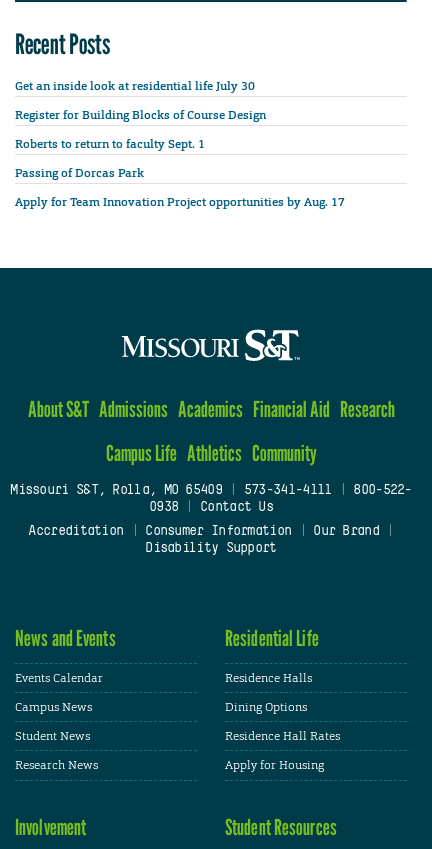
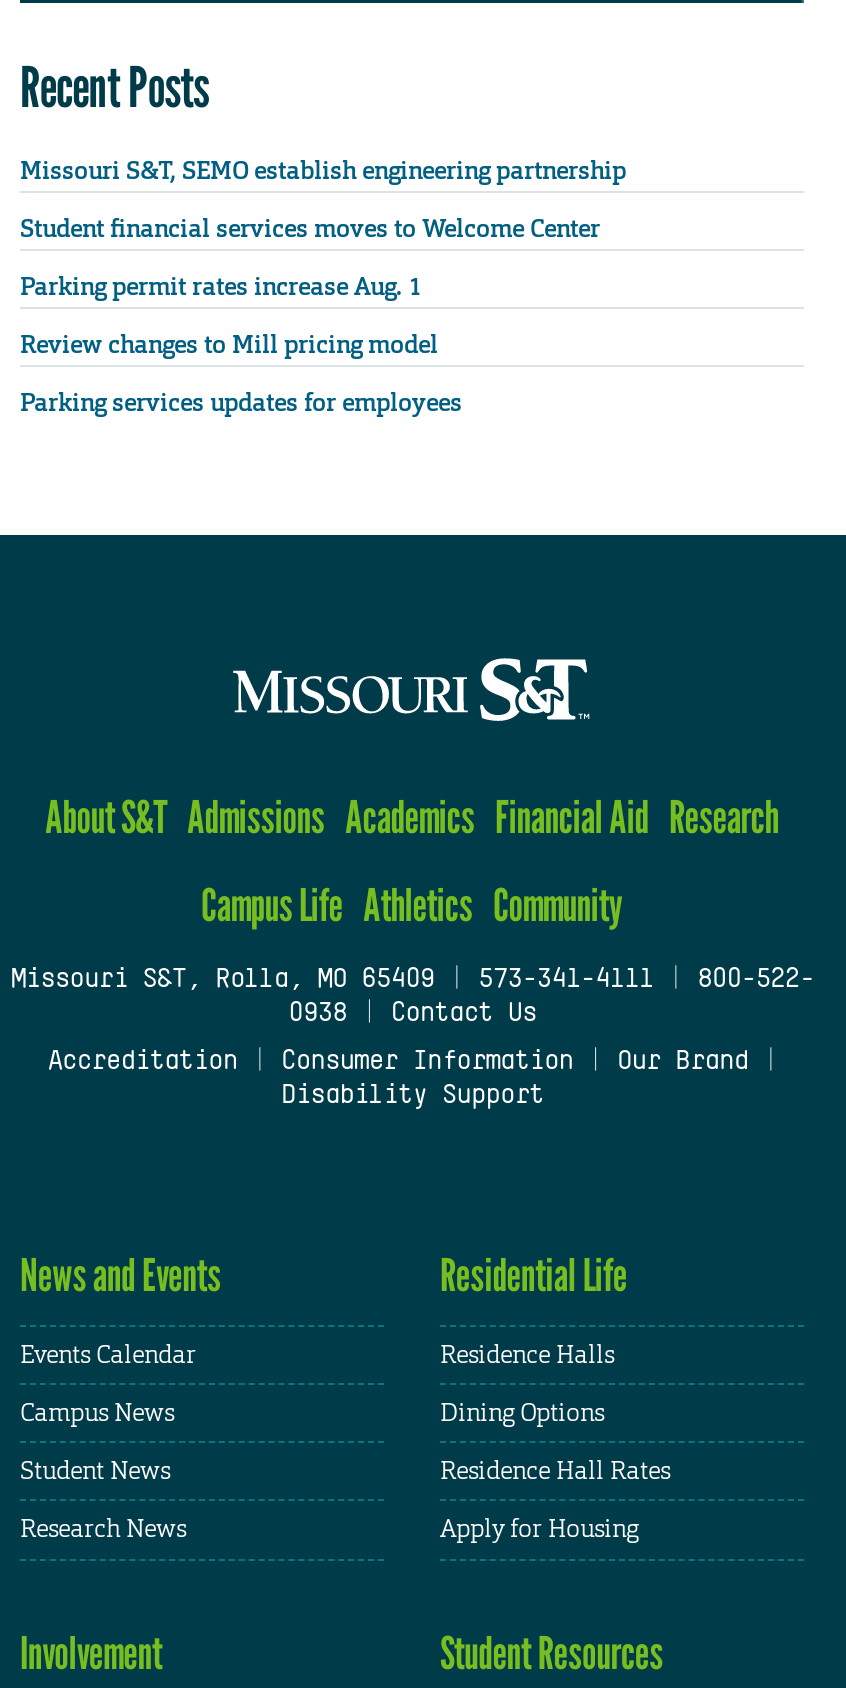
- Get an inside look at residential life July 30
+ Missouri S&T, SEMO establish engineering partnership

- Register for Building Blocks of Course Design
+ Student financial services moves to Welcome Center

- Roberts to return to faculty Sept. 1
+ Parking permit rates increase Aug. 1

- Passing of Dorcas Park
+ Review changes to Mill pricing model

- Apply for Team Innovation Project opportunities by Aug. 17
+ Parking services updates for employees
